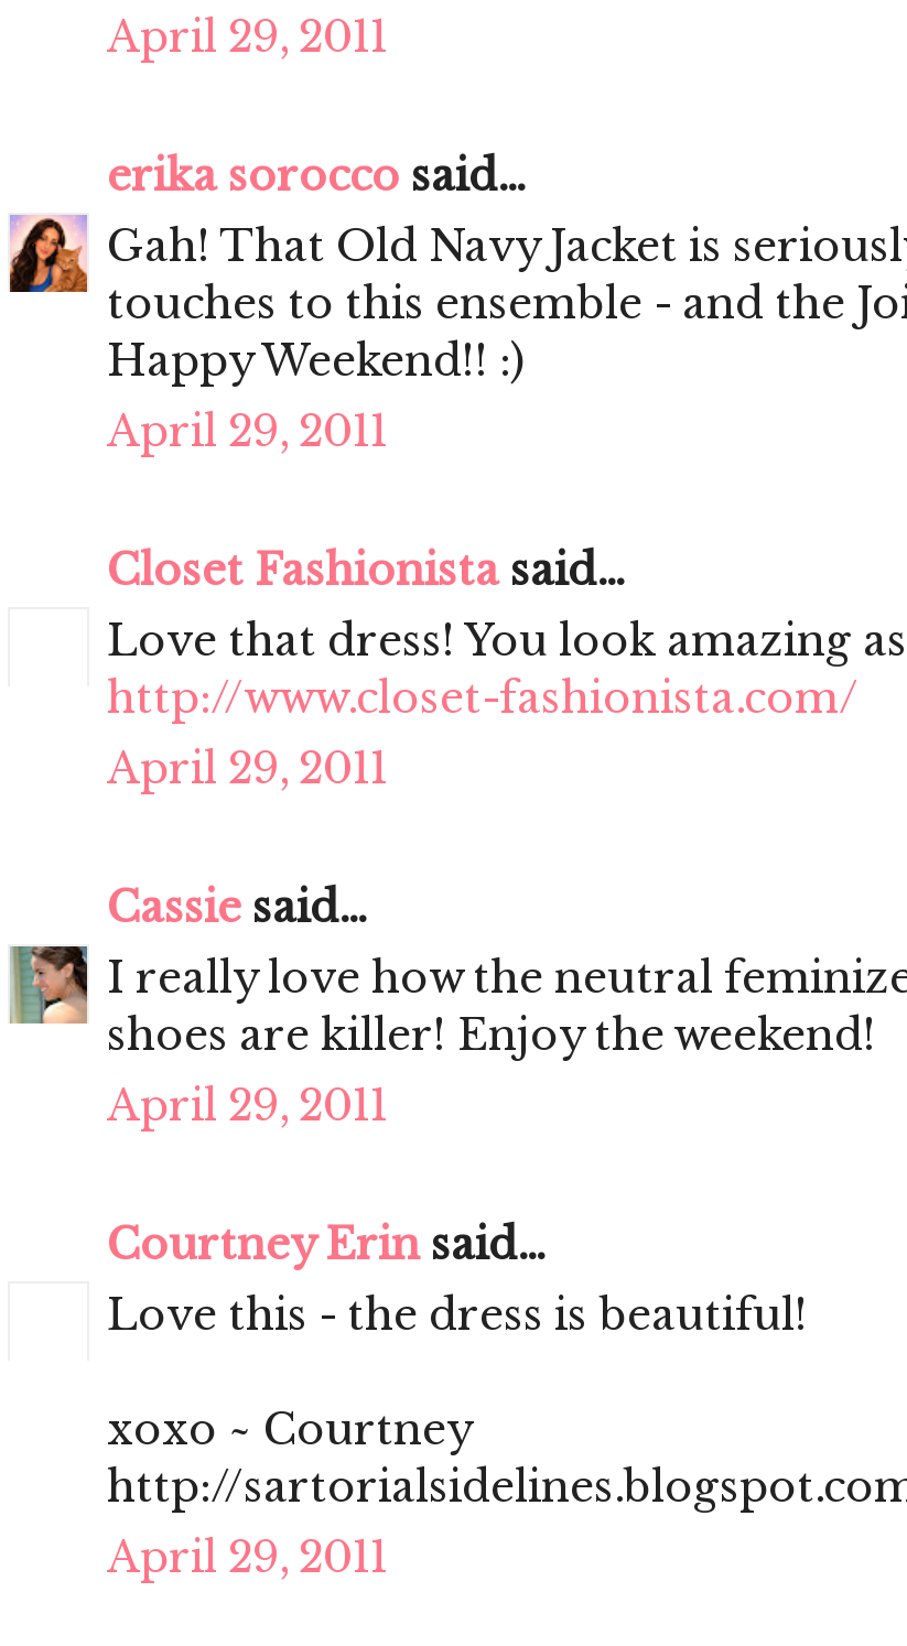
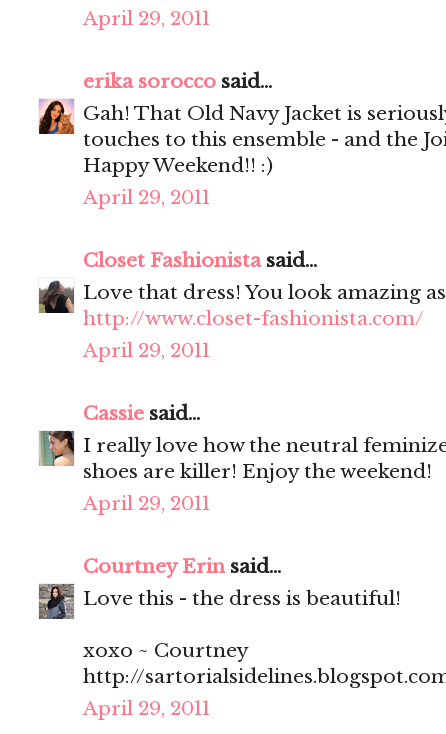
+ [image]

+ [image]
